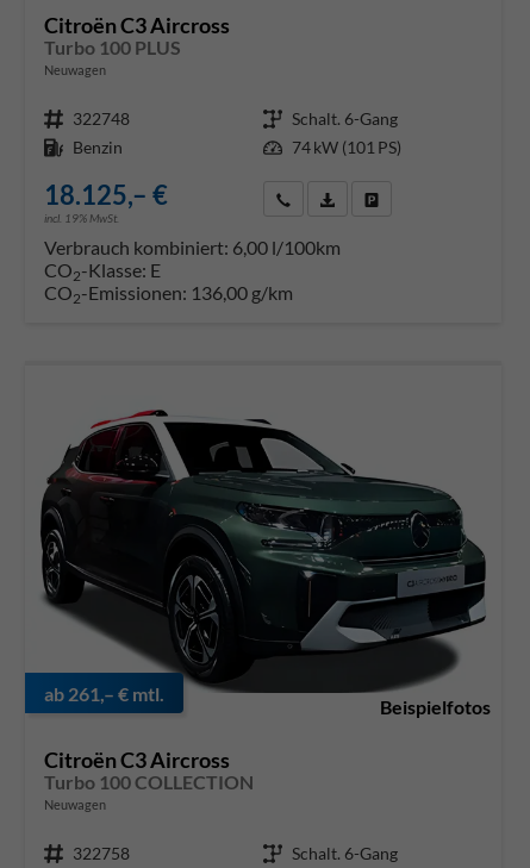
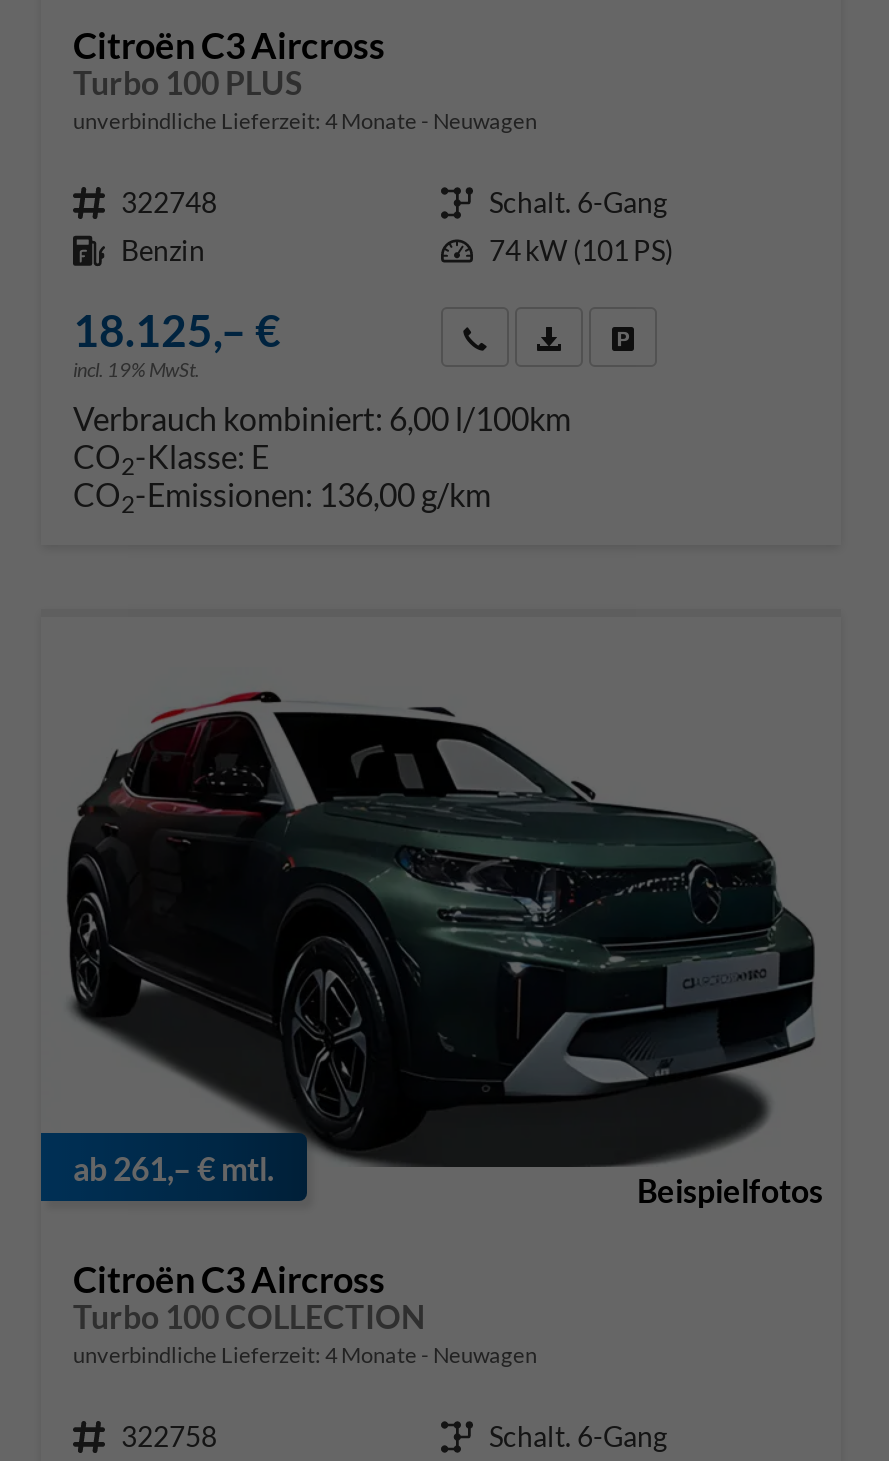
- Neuwagen
+ unverbindliche Lieferzeit: 4 Monate Neuwagen

- Neuwagen
+ unverbindliche Lieferzeit: 4 Monate Neuwagen
